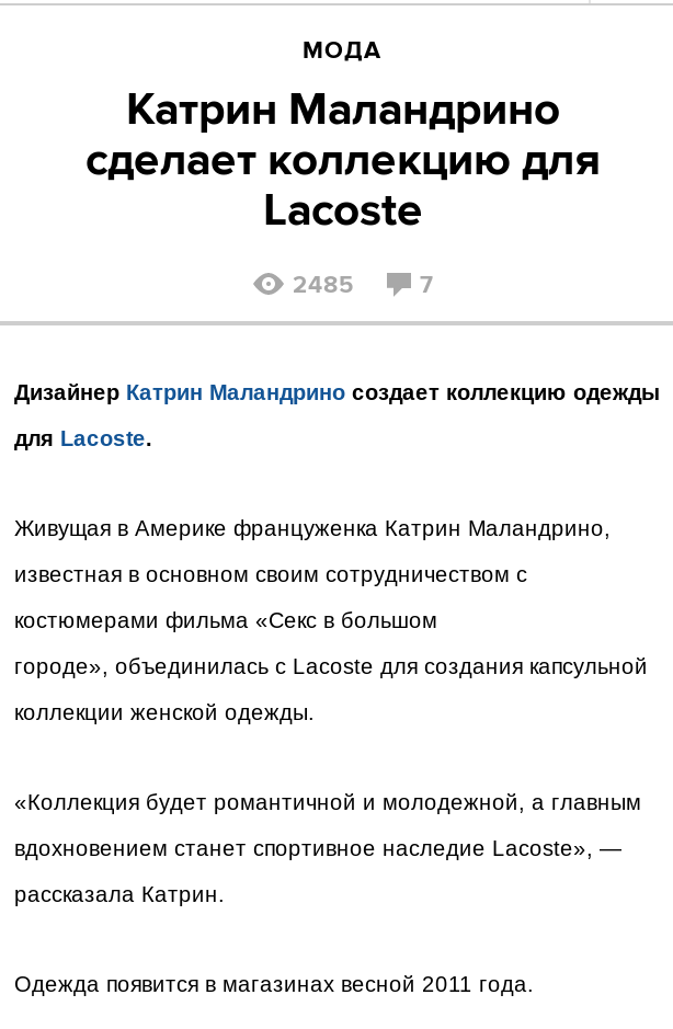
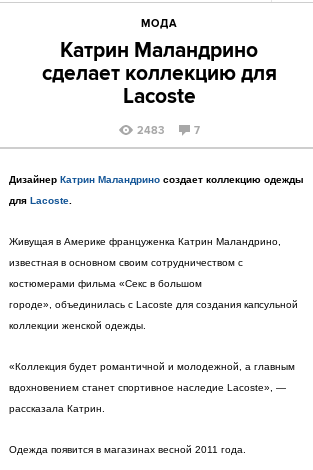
- 2485
+ 2483
